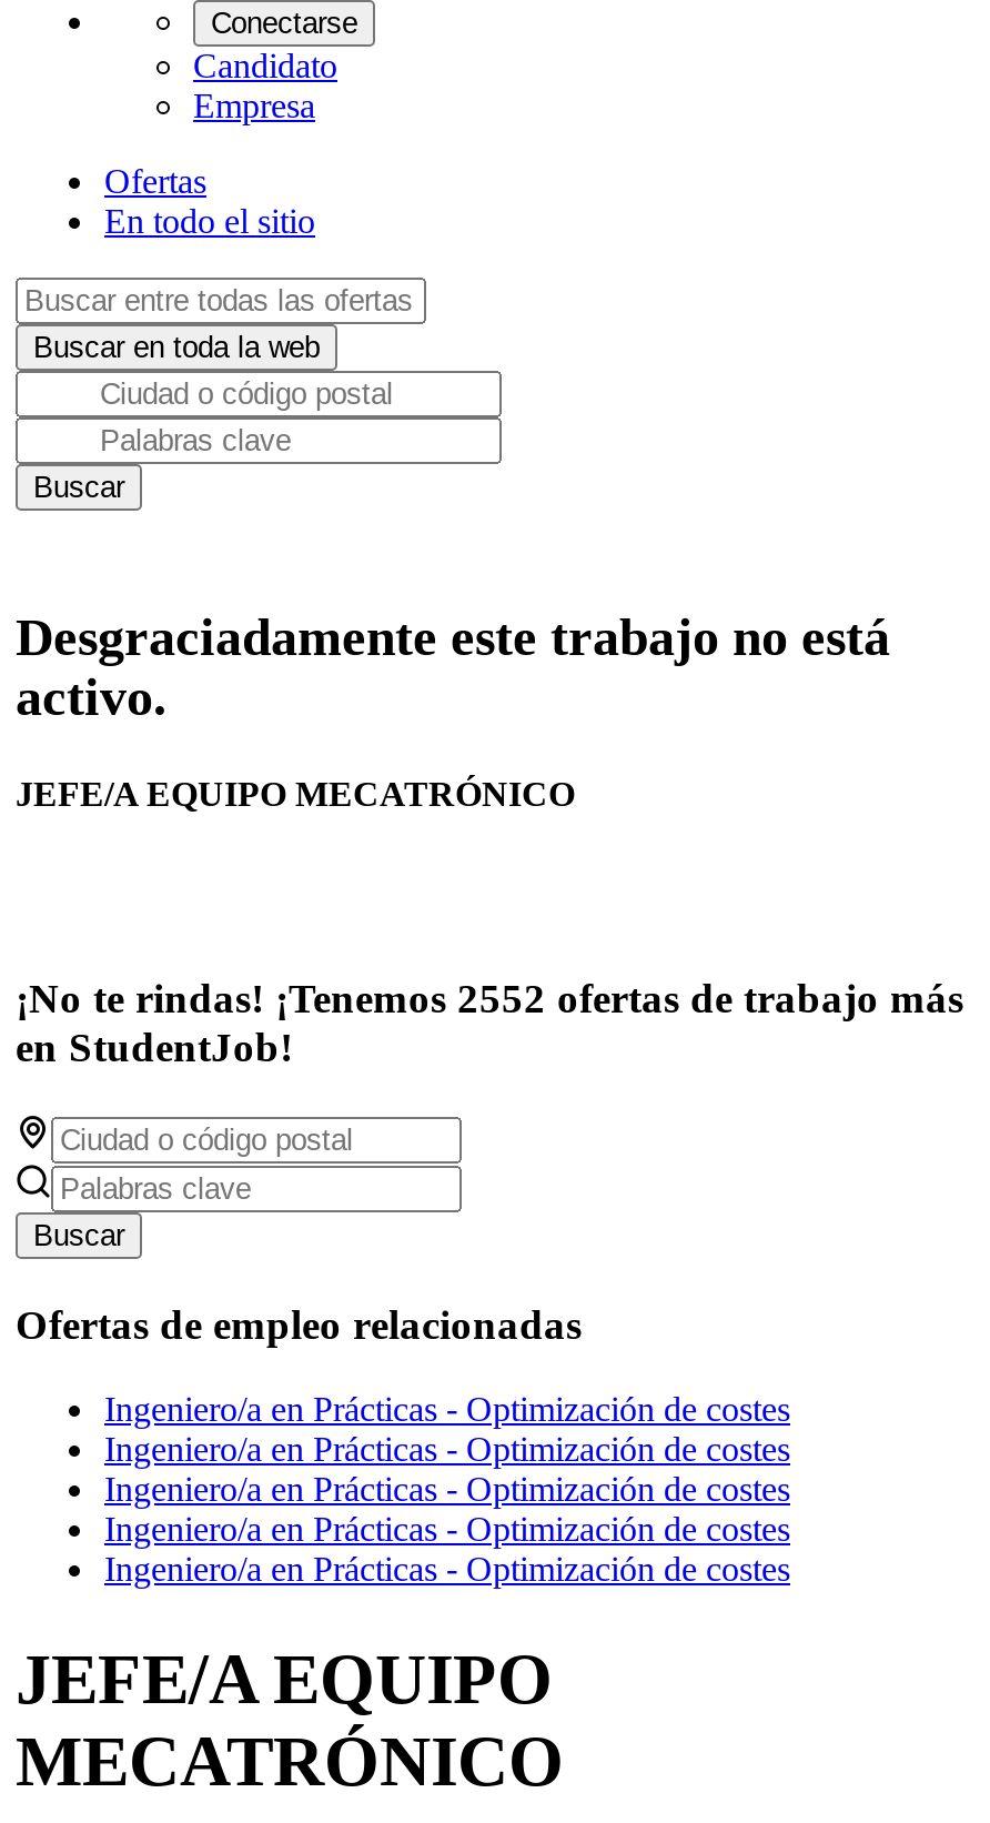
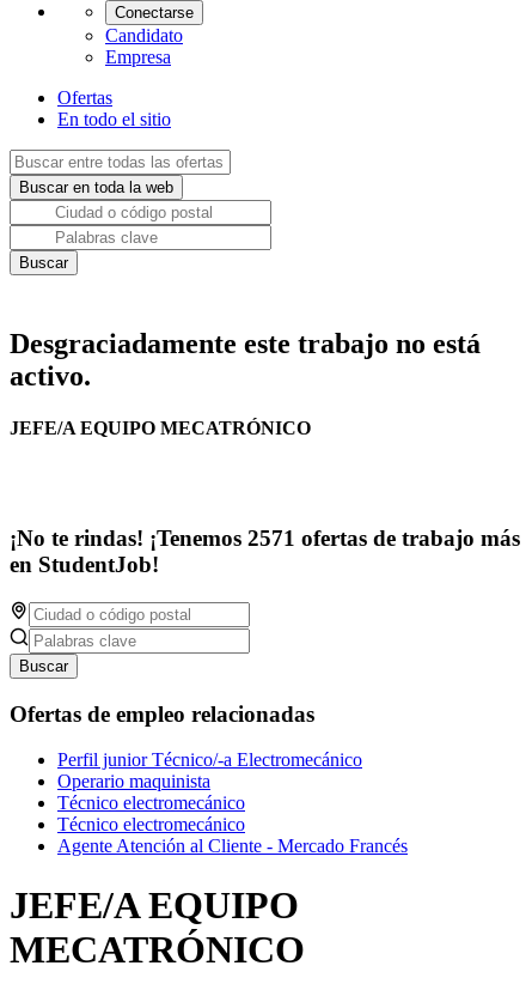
- ¡No te rindas! ¡Tenemos 2552 ofertas de trabajo más
+ ¡No te rindas! ¡Tenemos 2571 ofertas de trabajo más

- Ingeniero/a en Prácticas - Optimización de costes
- Ingeniero/a en Prácticas - Optimización de costes
- Ingeniero/a en Prácticas - Optimización de costes
- Ingeniero/a en Prácticas - Optimización de costes
- Ingeniero/a en Prácticas - Optimización de costes
+ Perfil junior Técnico/-a Electromecánico
+ Operario maquinista
+ Técnico electromecánico
+ Técnico electromecánico
+ Agente Atención al Cliente - Mercado Francés
